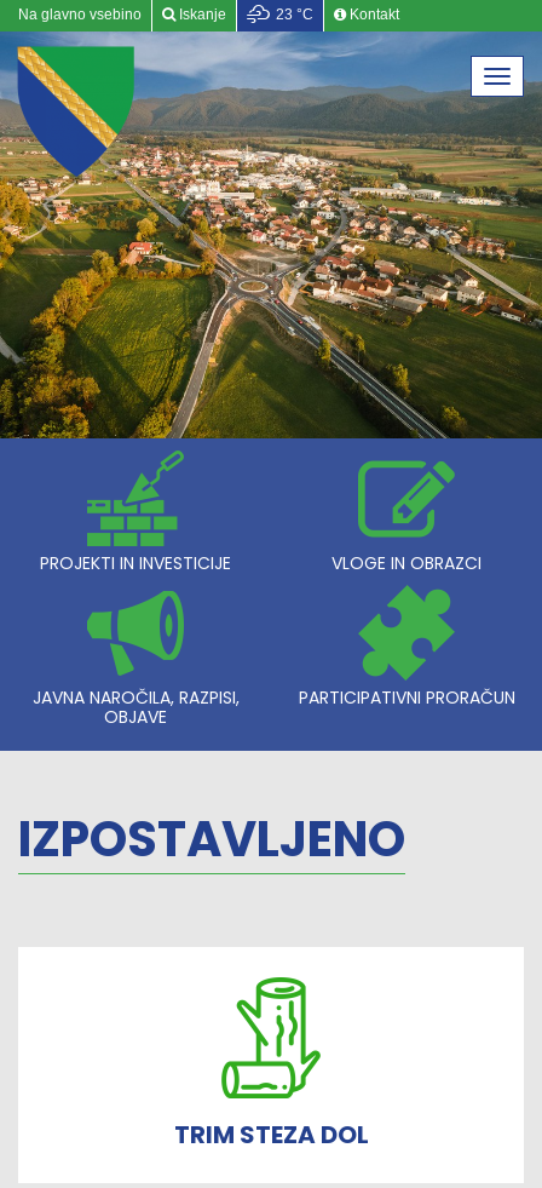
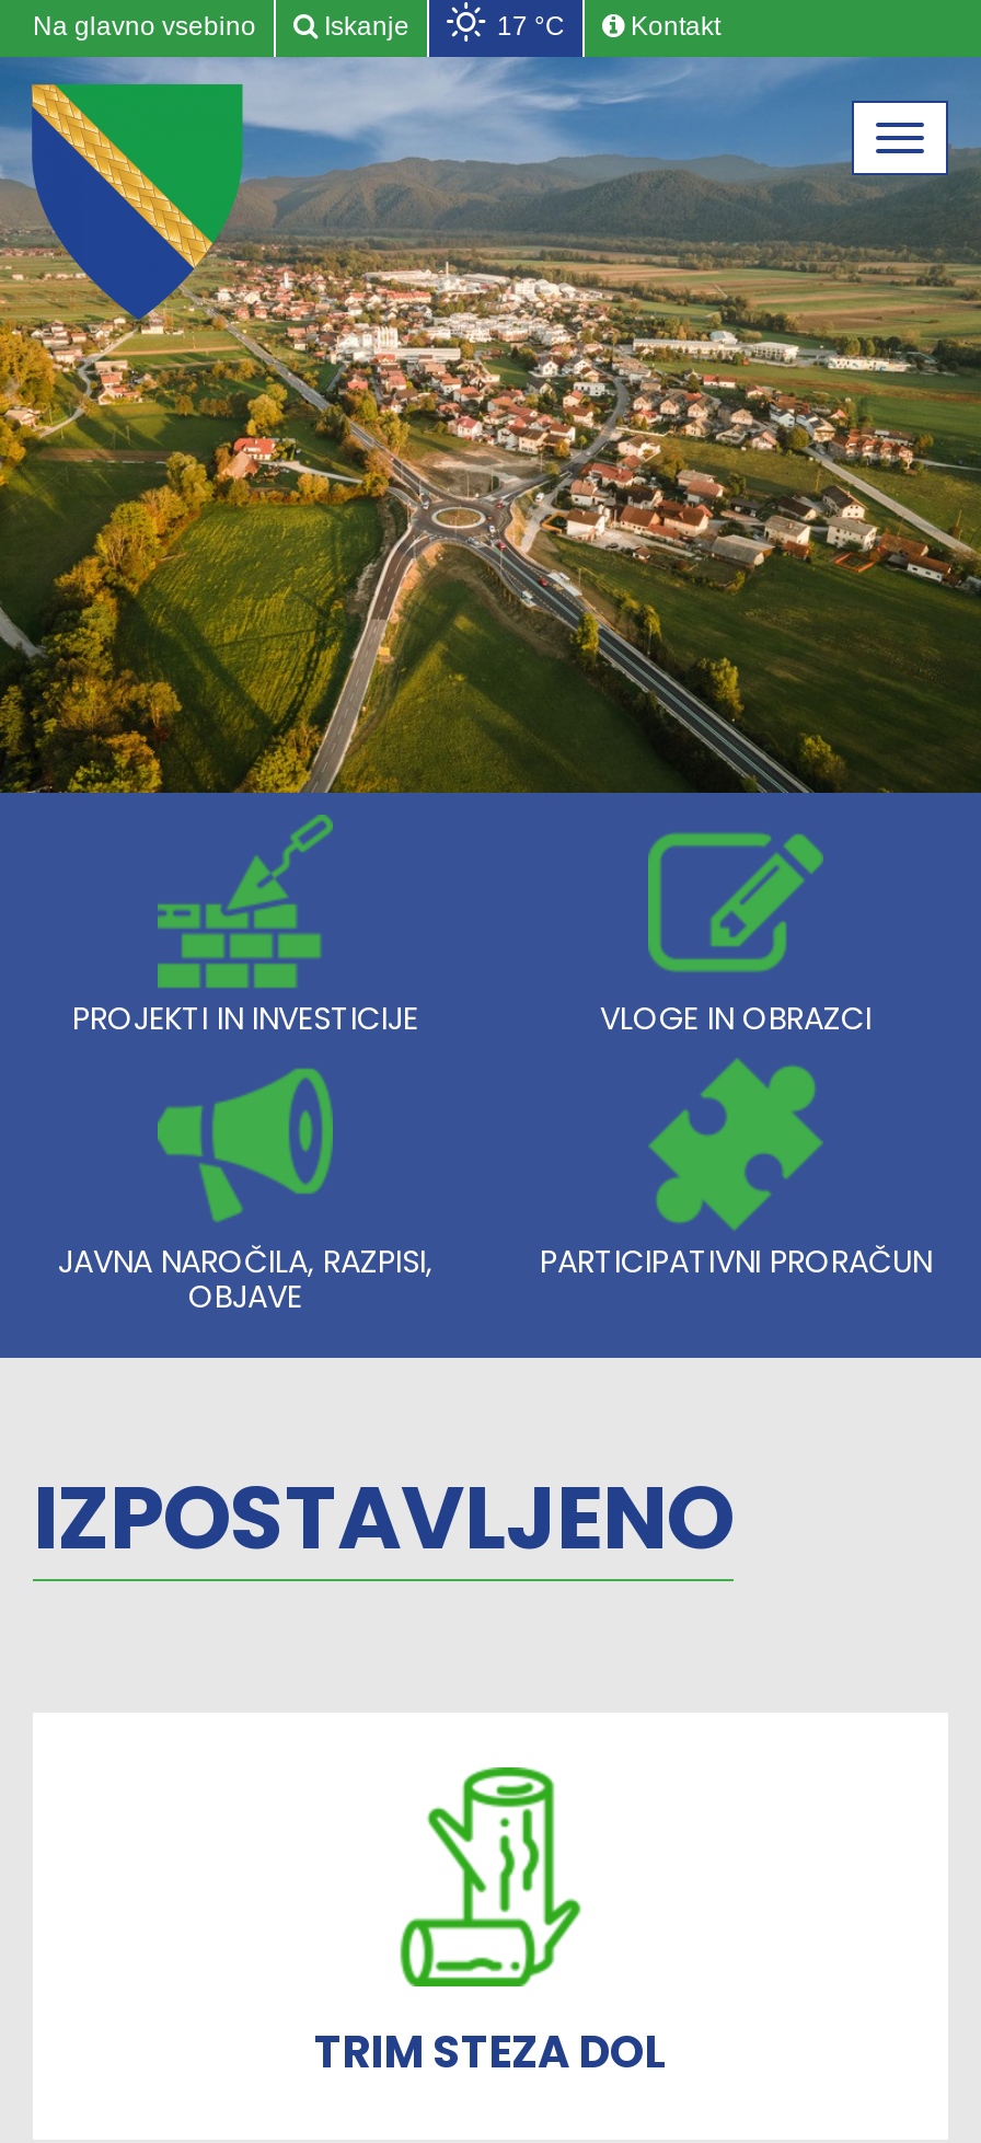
- 23 °C Kontakt
+ 17 °C Kontakt
